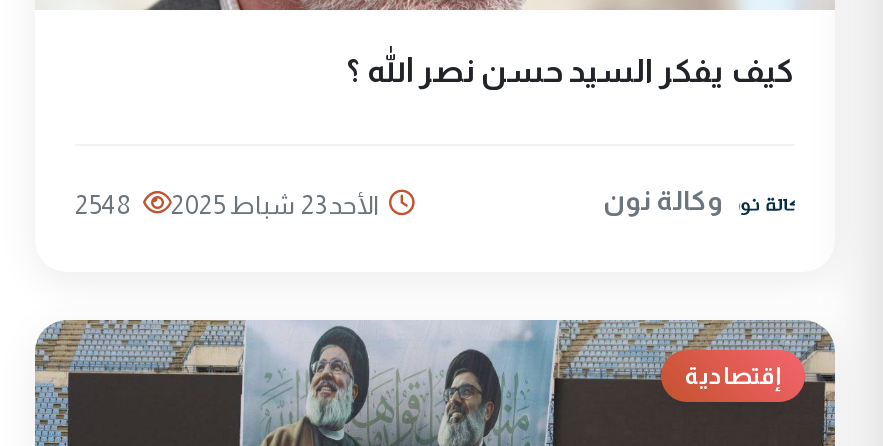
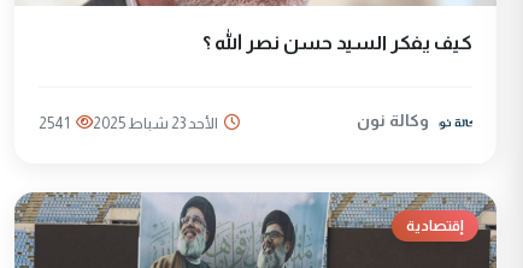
- 2548
+ 2541
